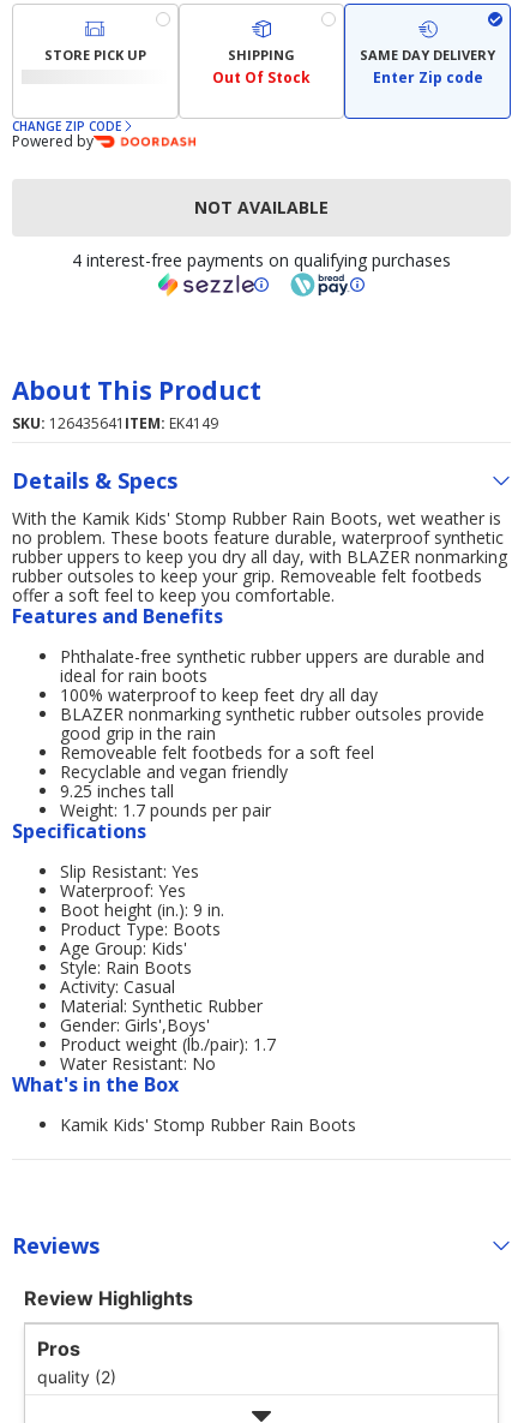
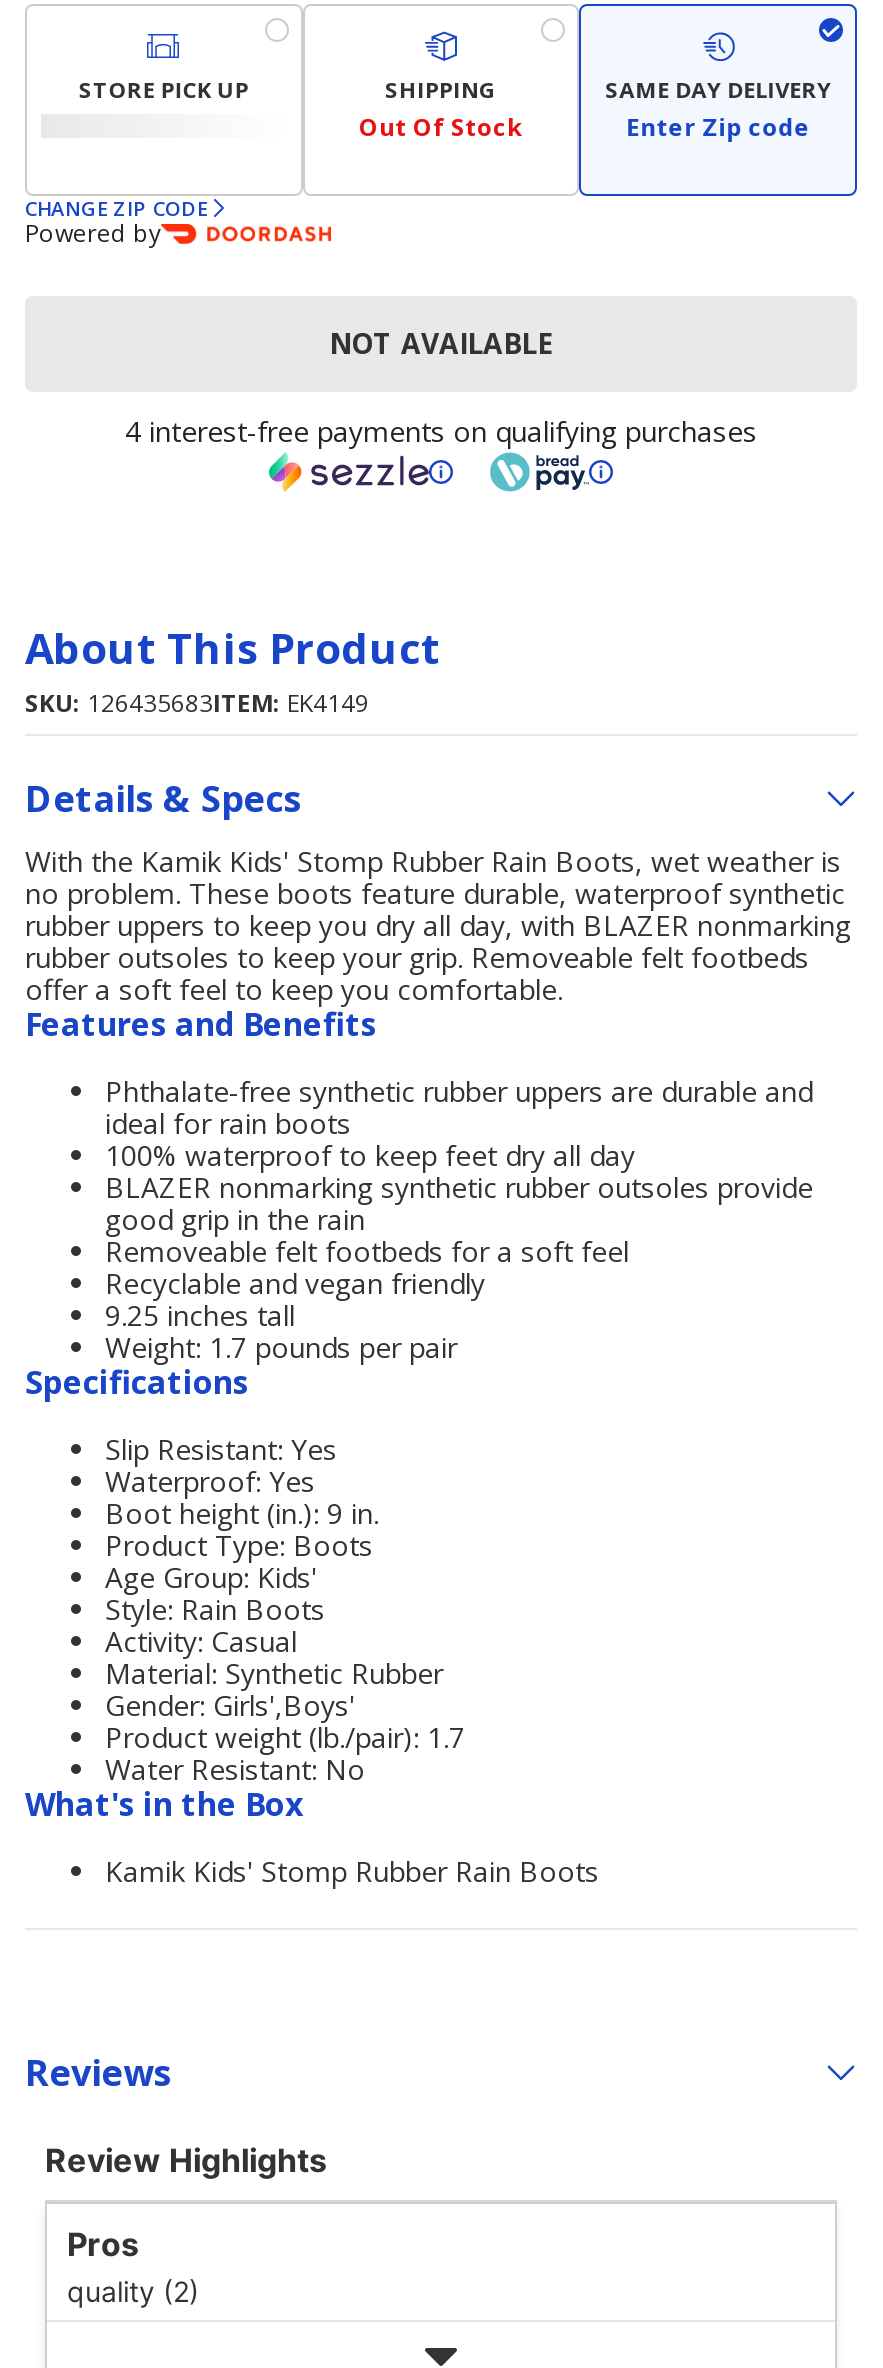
- SKU: 126435641ITEM: EK4149
+ SKU: 126435683ITEM: EK4149
